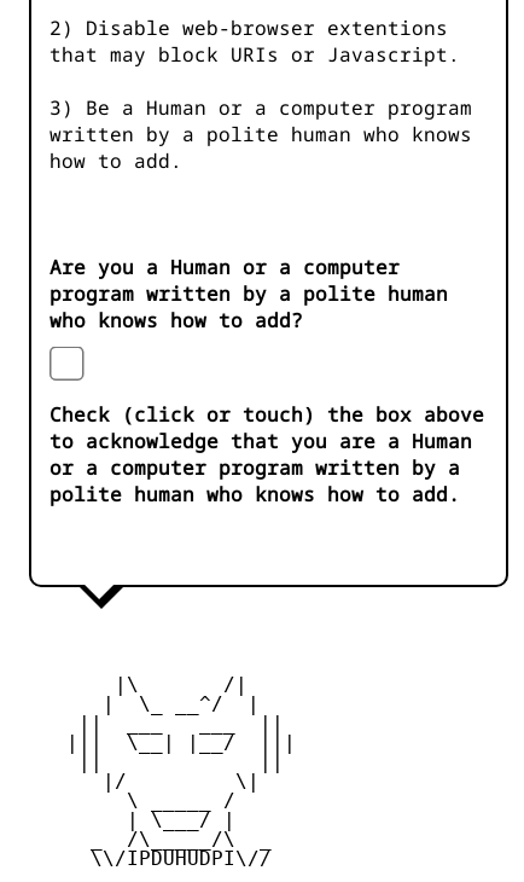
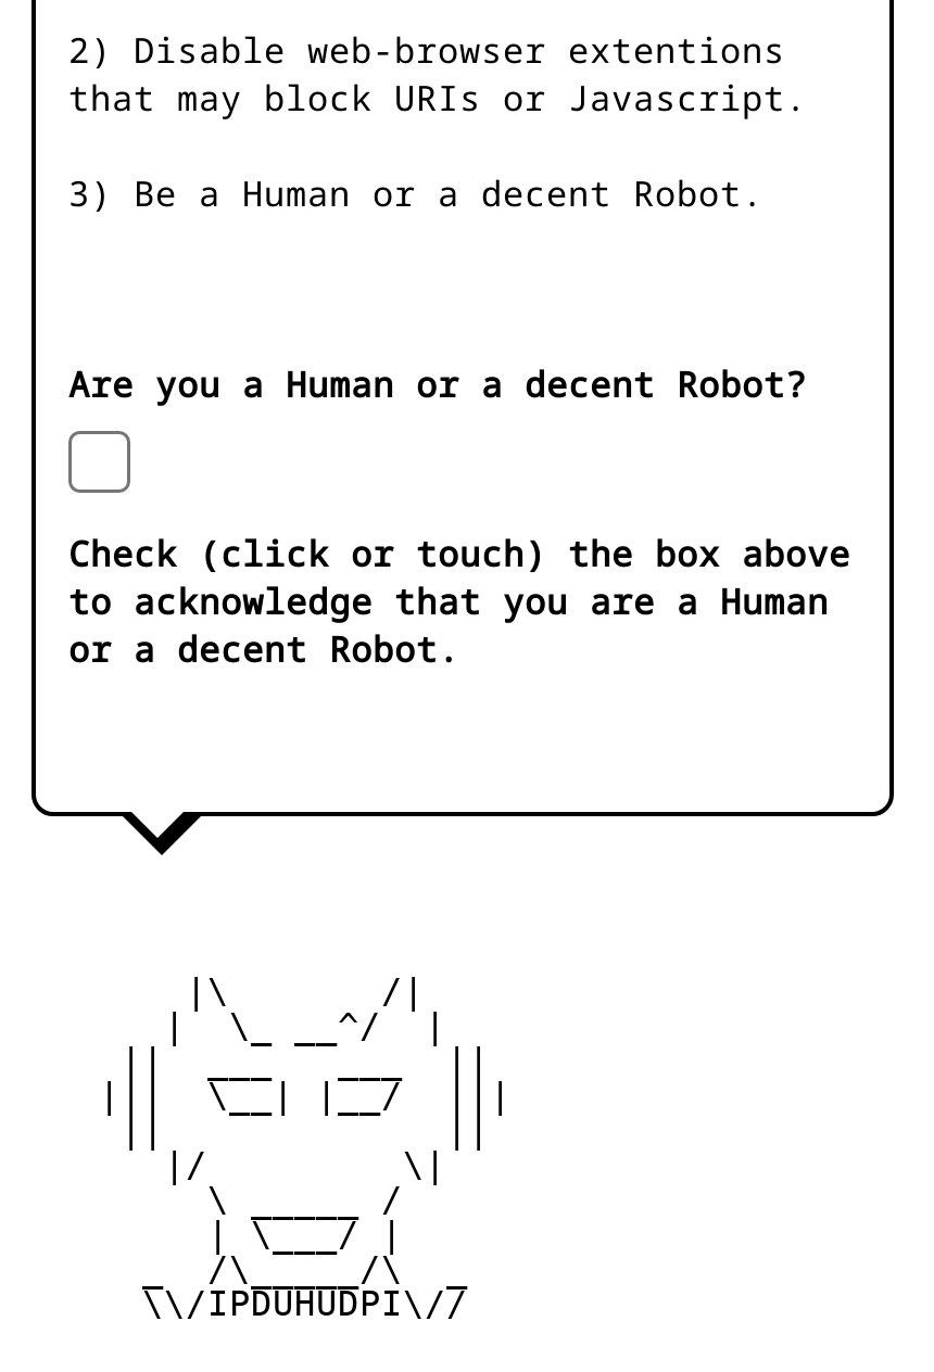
- 3) Be a Human or a computer program
- written by a polite human who knows
- how to add.
+ 3) Be a Human or a decent Robot.

- Are you a Human or a computer
- program written by a polite human
- who knows how to add?
+ Are you a Human or a decent Robot?

- or a computer program written by a
- polite human who knows how to add.
+ or a decent Robot.
